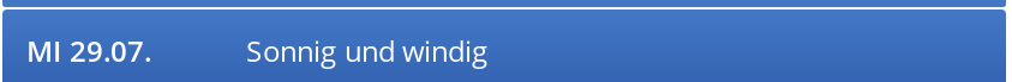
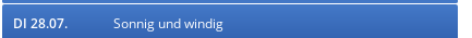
- MI 29.07.
+ DI 28.07.
